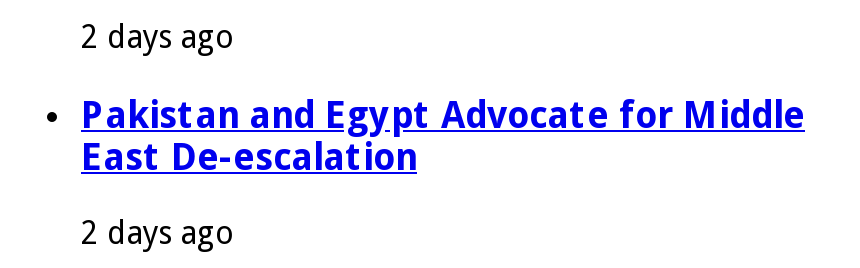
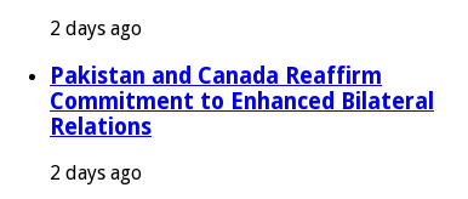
- Pakistan and Egypt Advocate for Middle
- East De-escalation
+ Pakistan and Canada Reaffirm
+ Commitment to Enhanced Bilateral
+ Relations
